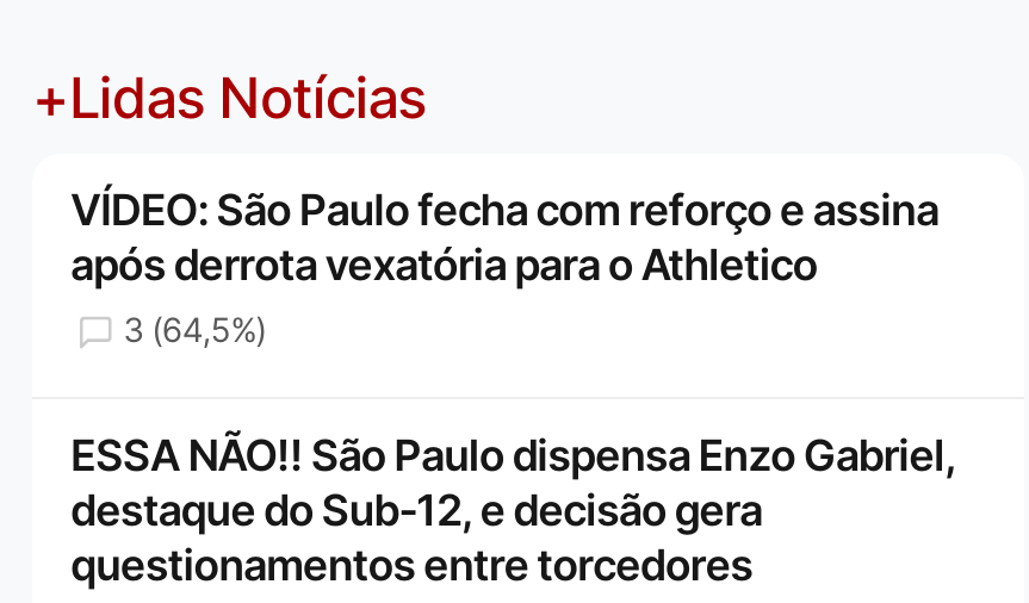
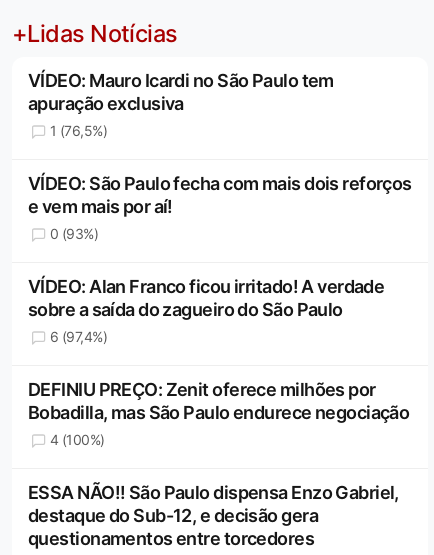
- VÍDEO: São Paulo fecha com reforço e assina
- após derrota vexatória para o Athletico
- 3 (64,5%)
+ VÍDEO: Mauro Icardi no São Paulo tem
+ apuração exclusiva
+ 1 (76,5%)
+ VÍDEO: São Paulo fecha com mais dois reforços
+ e vem mais por aí!
+ 0 (93%)
+ VÍDEO: Alan Franco ficou irritado! A verdade
+ sobre a saída do zagueiro do São Paulo
+ 6 (97,4%)
+ DEFINIU PREÇO: Zenit oferece milhões por
+ Bobadilla, mas São Paulo endurece negociação
+ 4 (100%)
